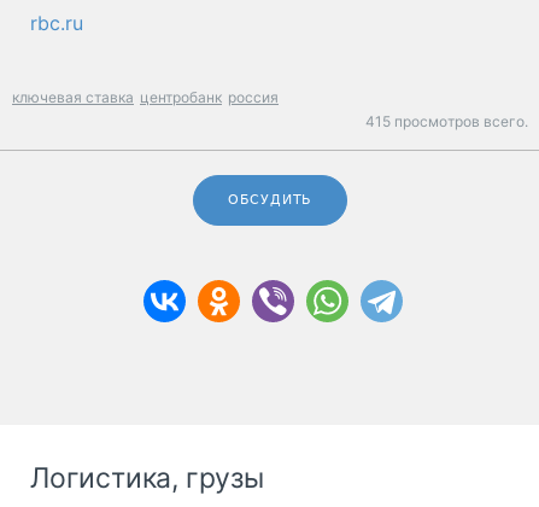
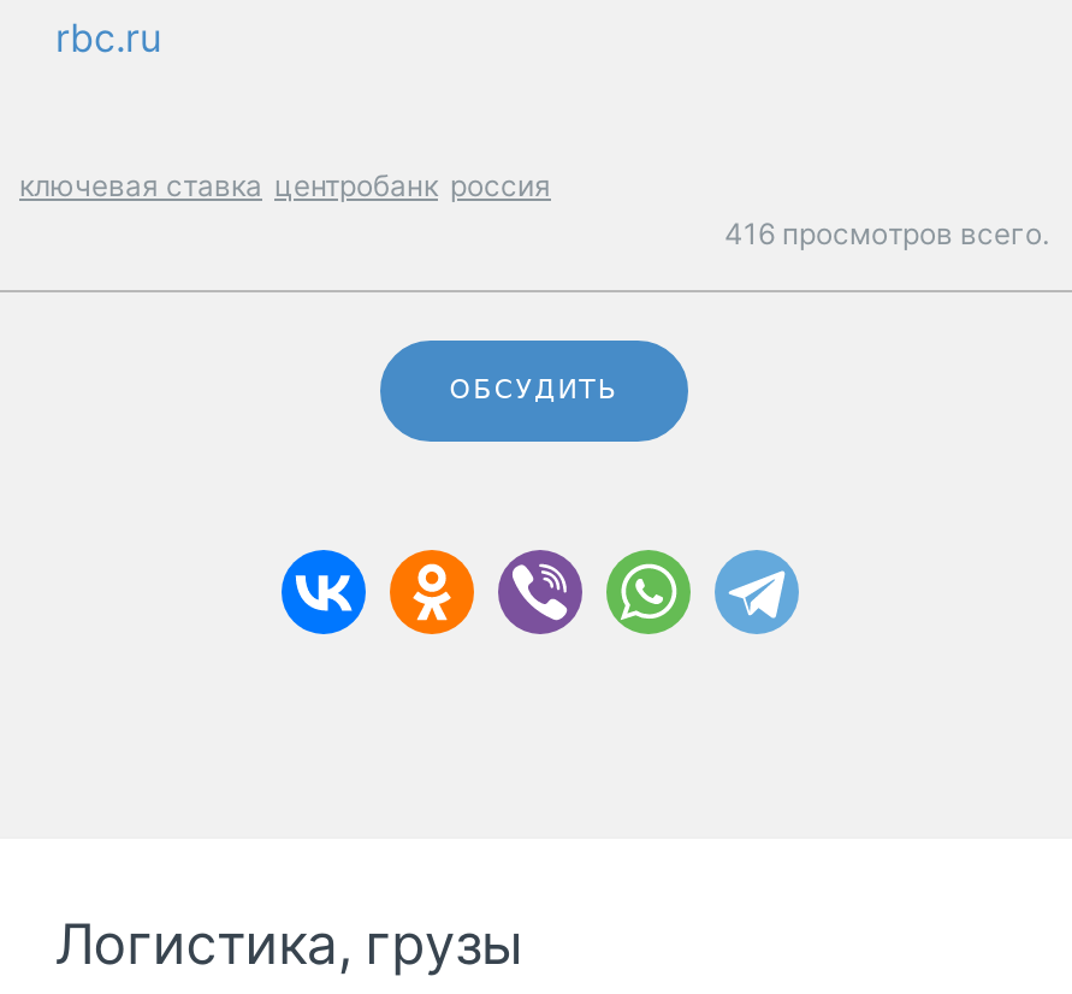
- 415 просмотров всего.
+ 416 просмотров всего.
